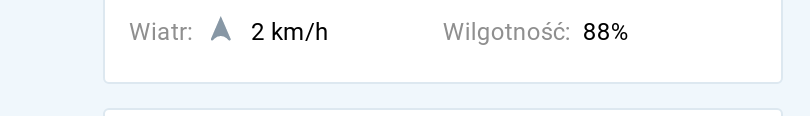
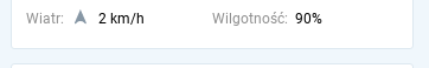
- Wilgotność: 88%
+ Wilgotność: 90%
